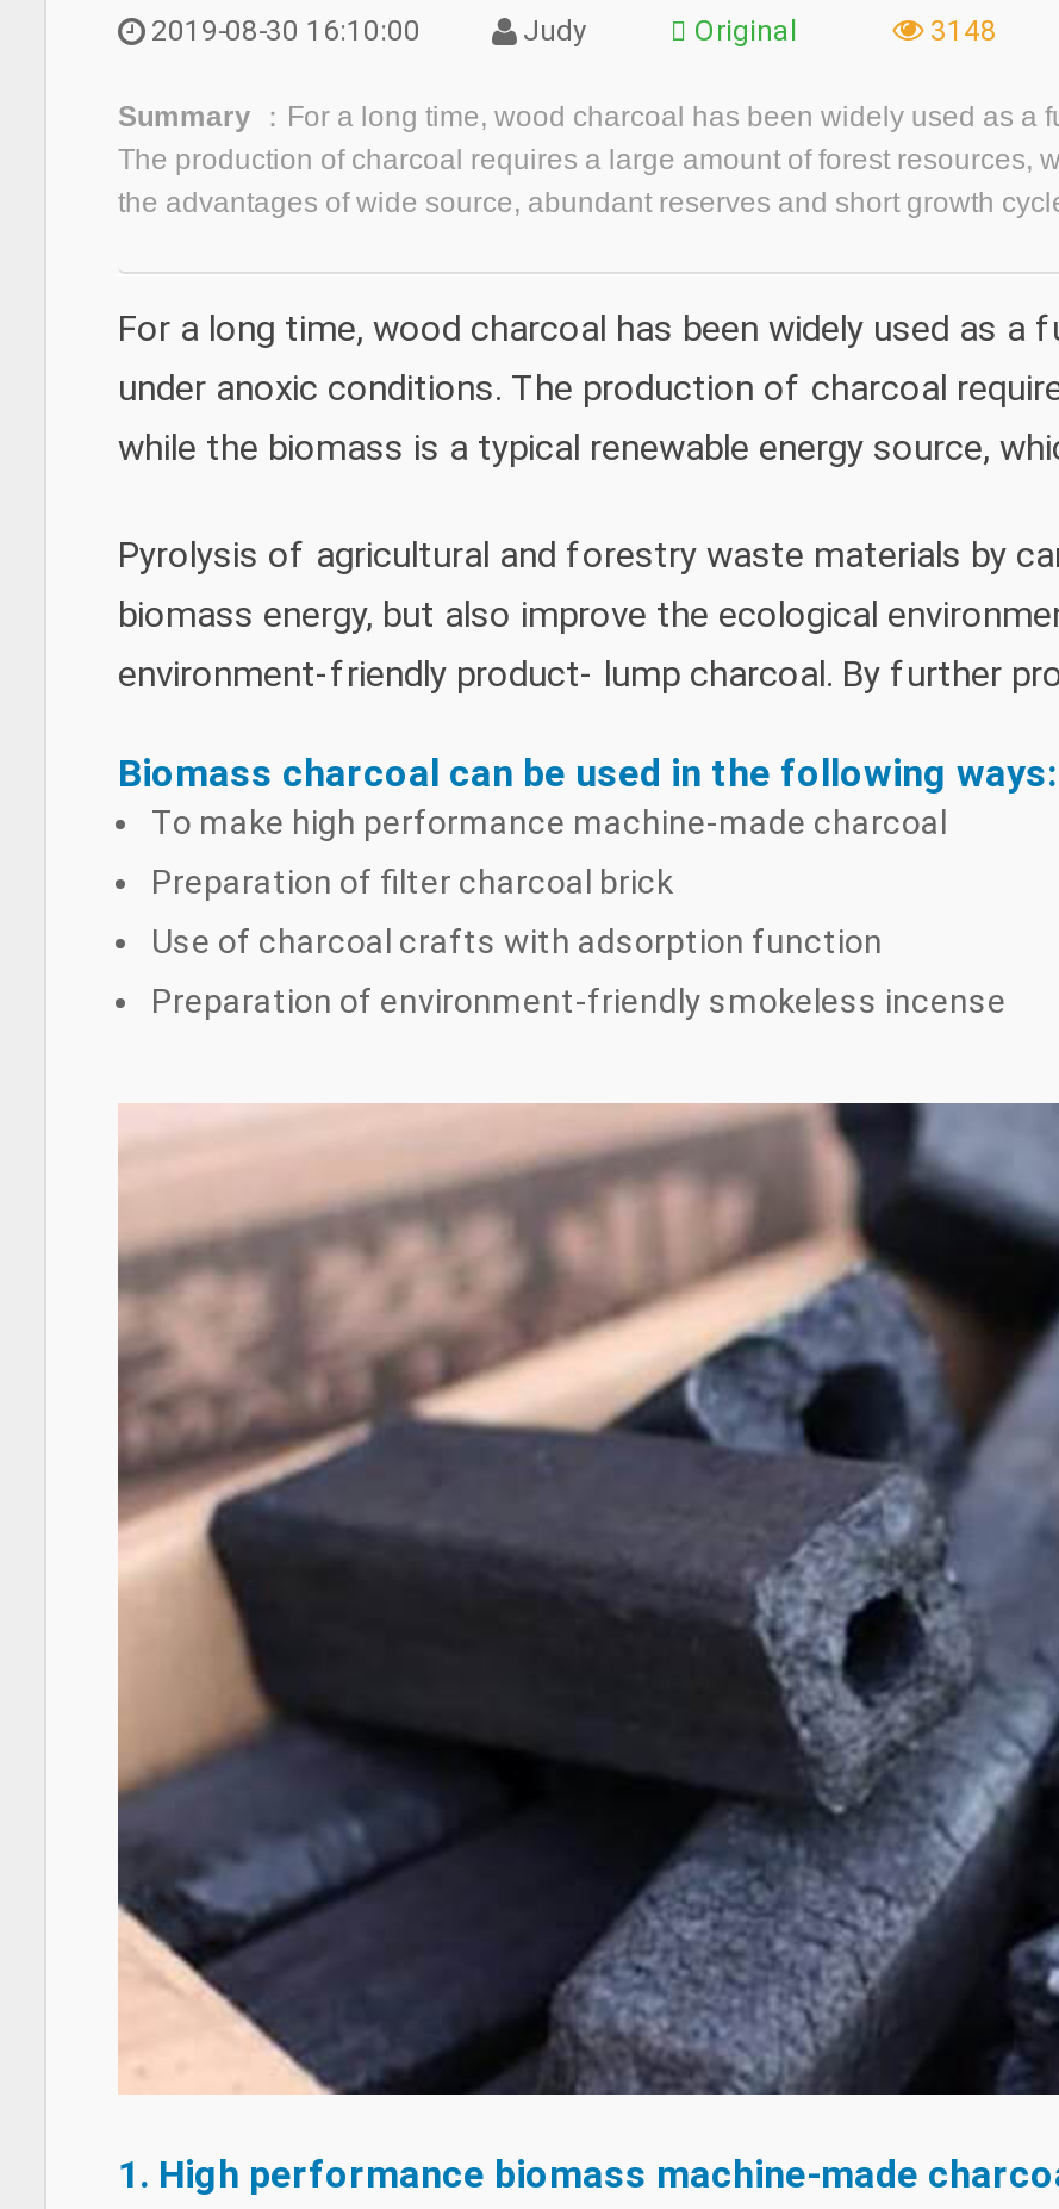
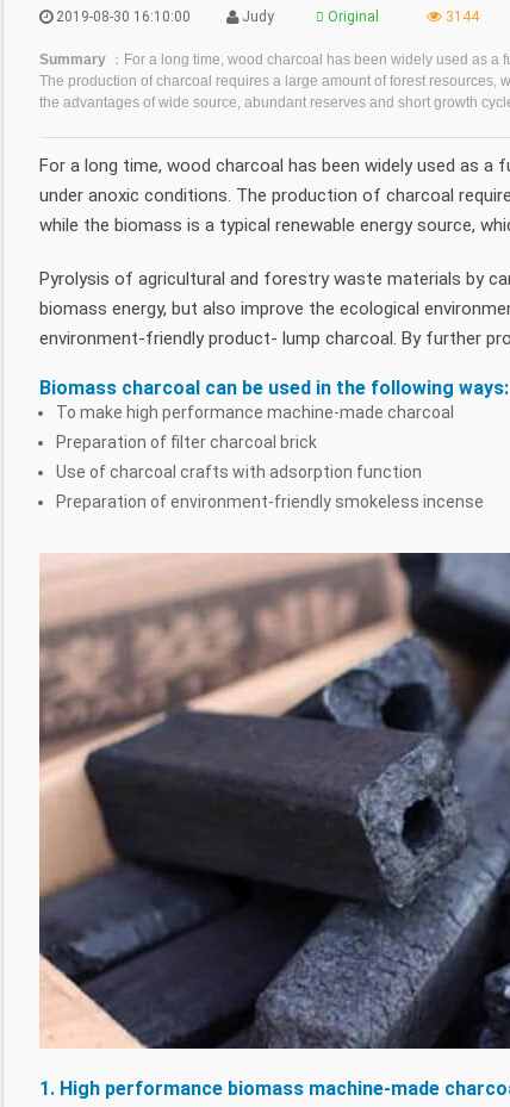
- 3148
+ 3144
